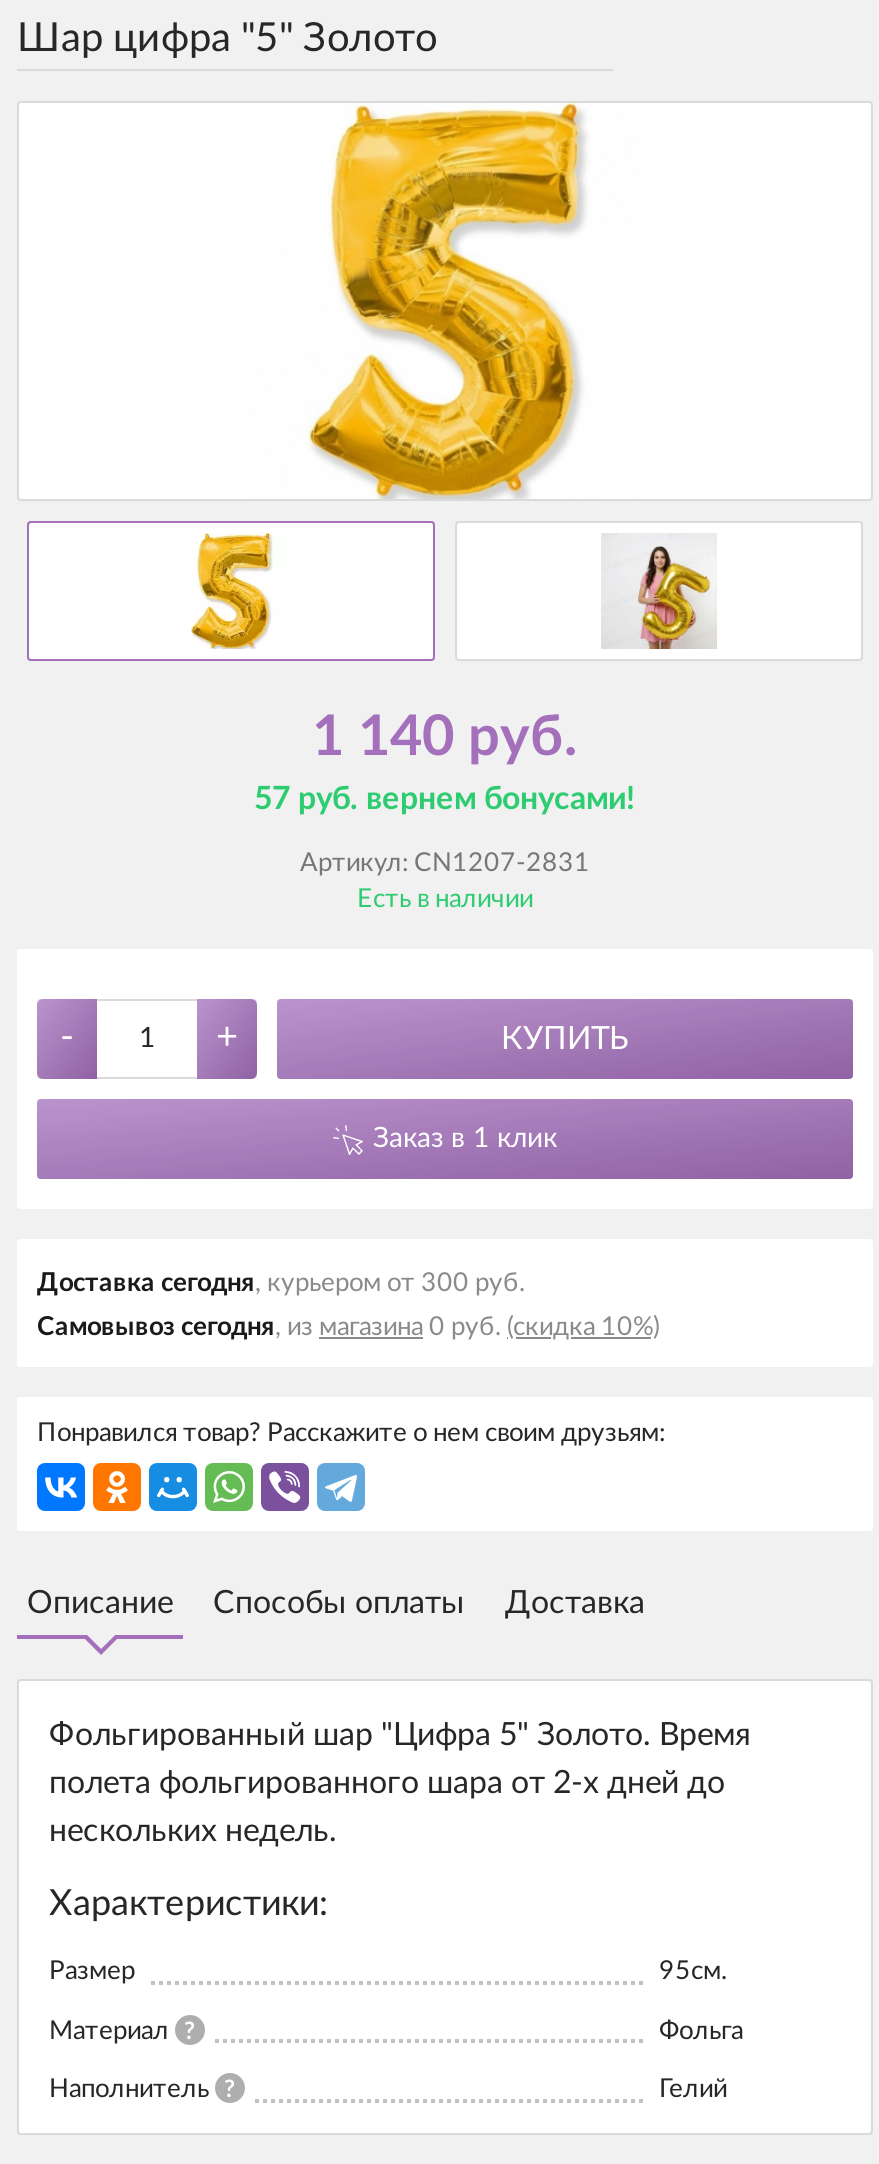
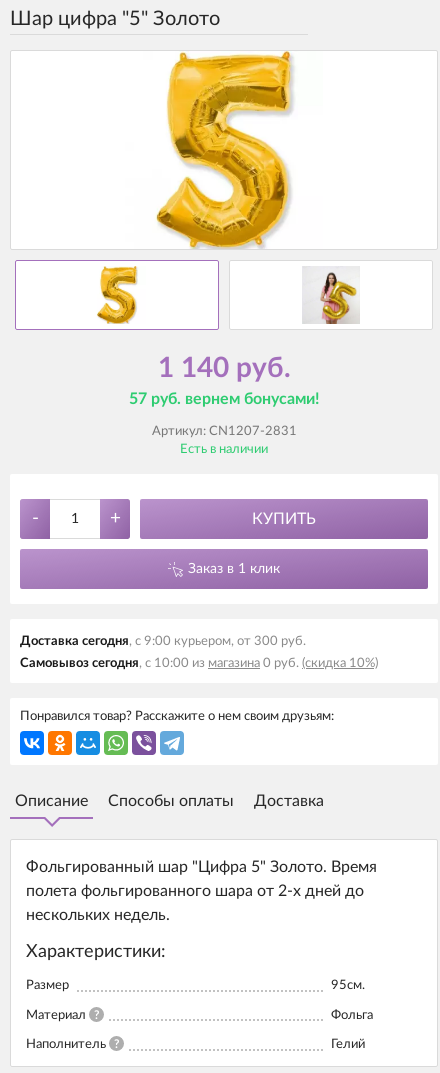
- Доставка cегодня, курьером от 300 руб.
+ Доставка сегодня, с 9:00 курьером, от 300 руб.

- Самовывоз cегодня, из магазина 0 руб. (скидка 10%)
+ Самовывоз сегодня, с 10:00 из магазина 0 руб. (скидка 10%)
